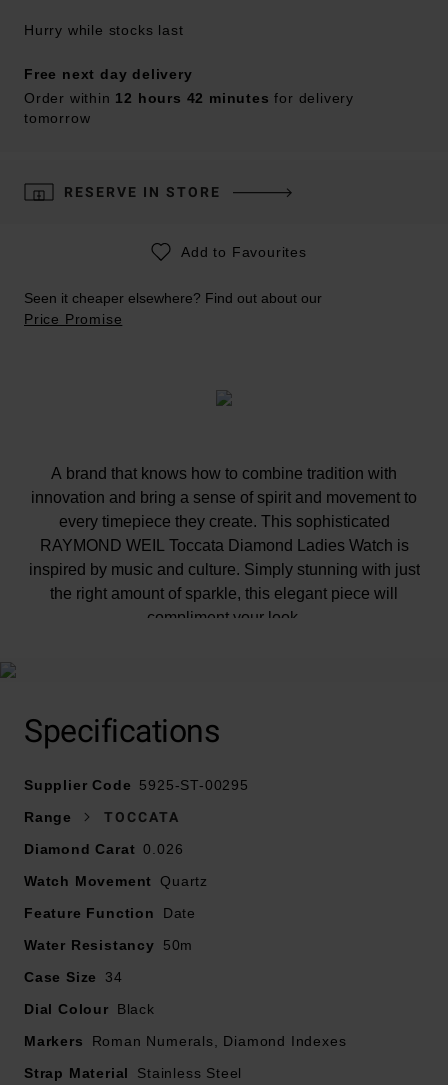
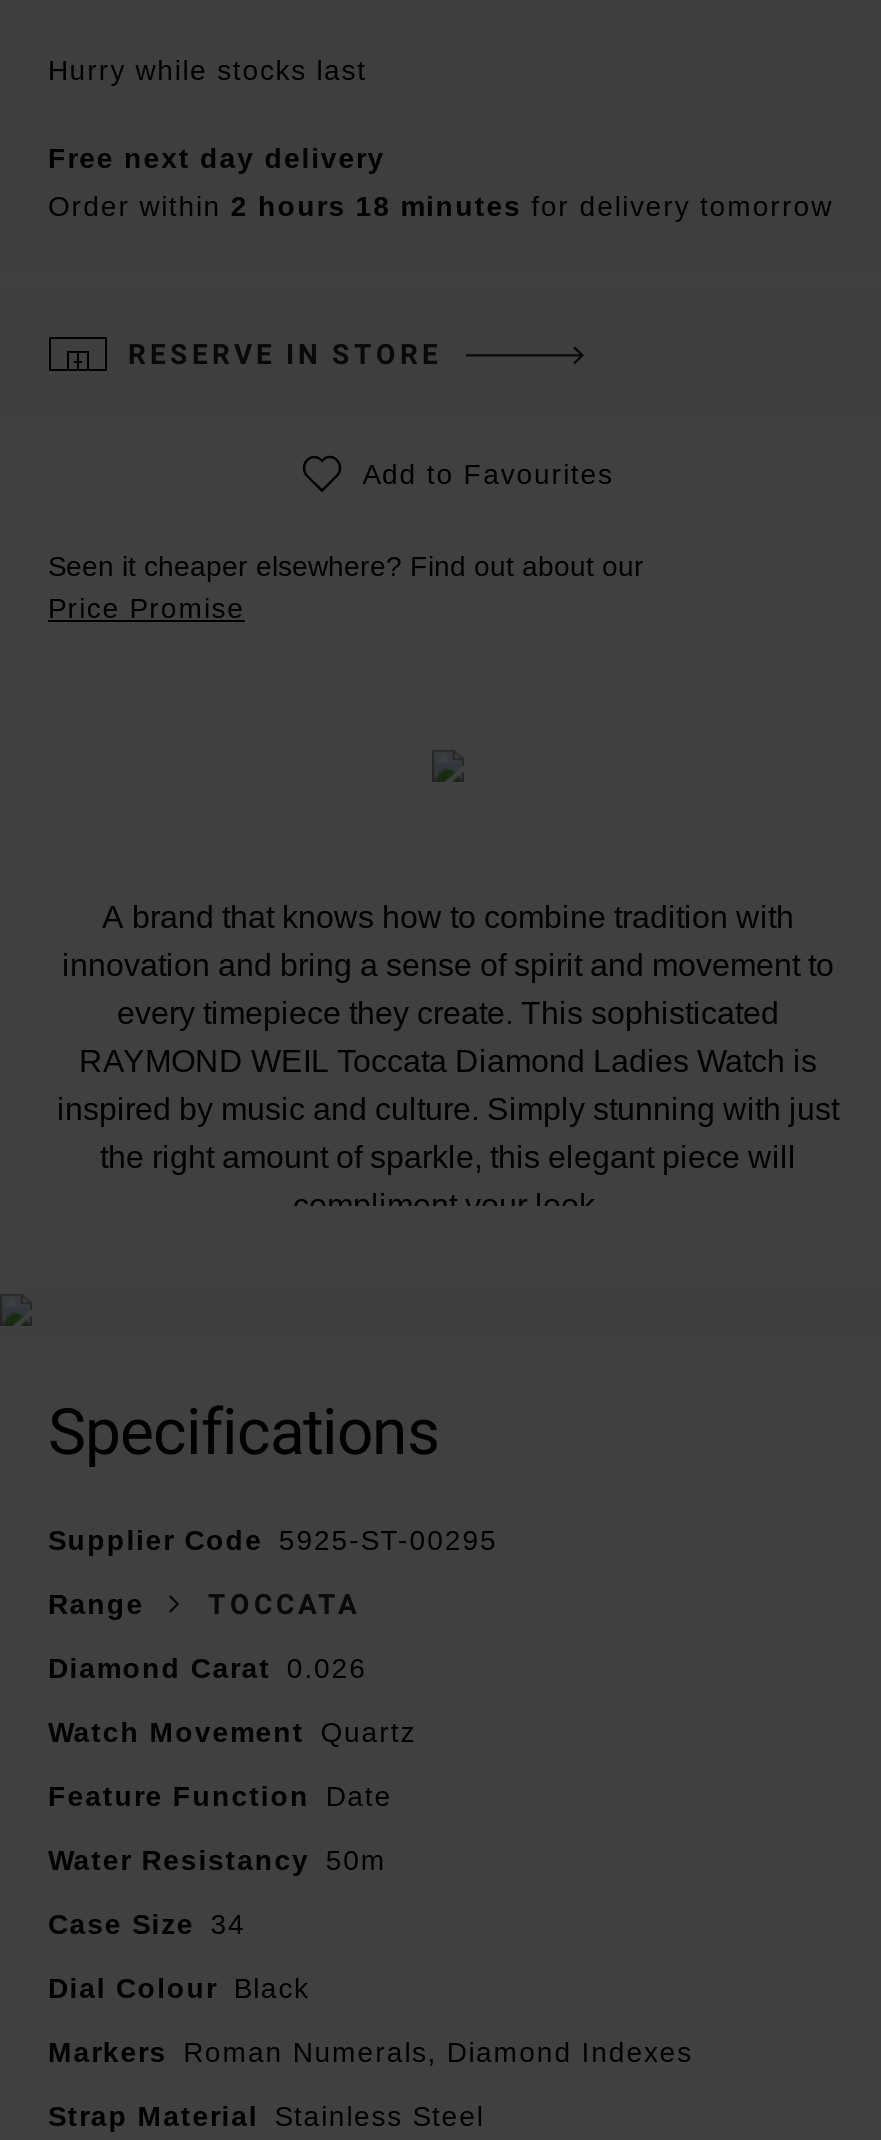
- Order within 12 hours 42 minutes for delivery
- tomorrow
+ Order within 2 hours 18 minutes for delivery tomorrow
